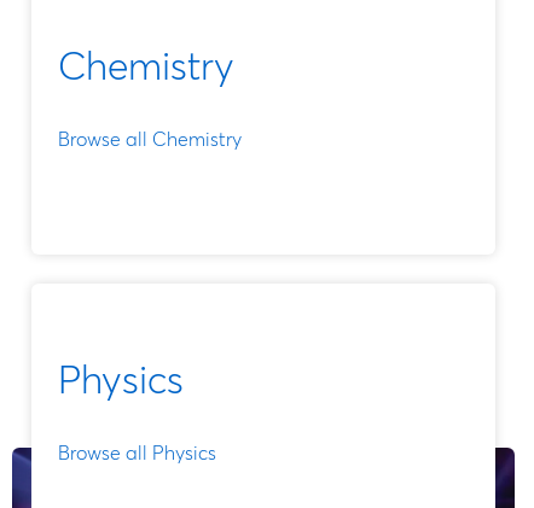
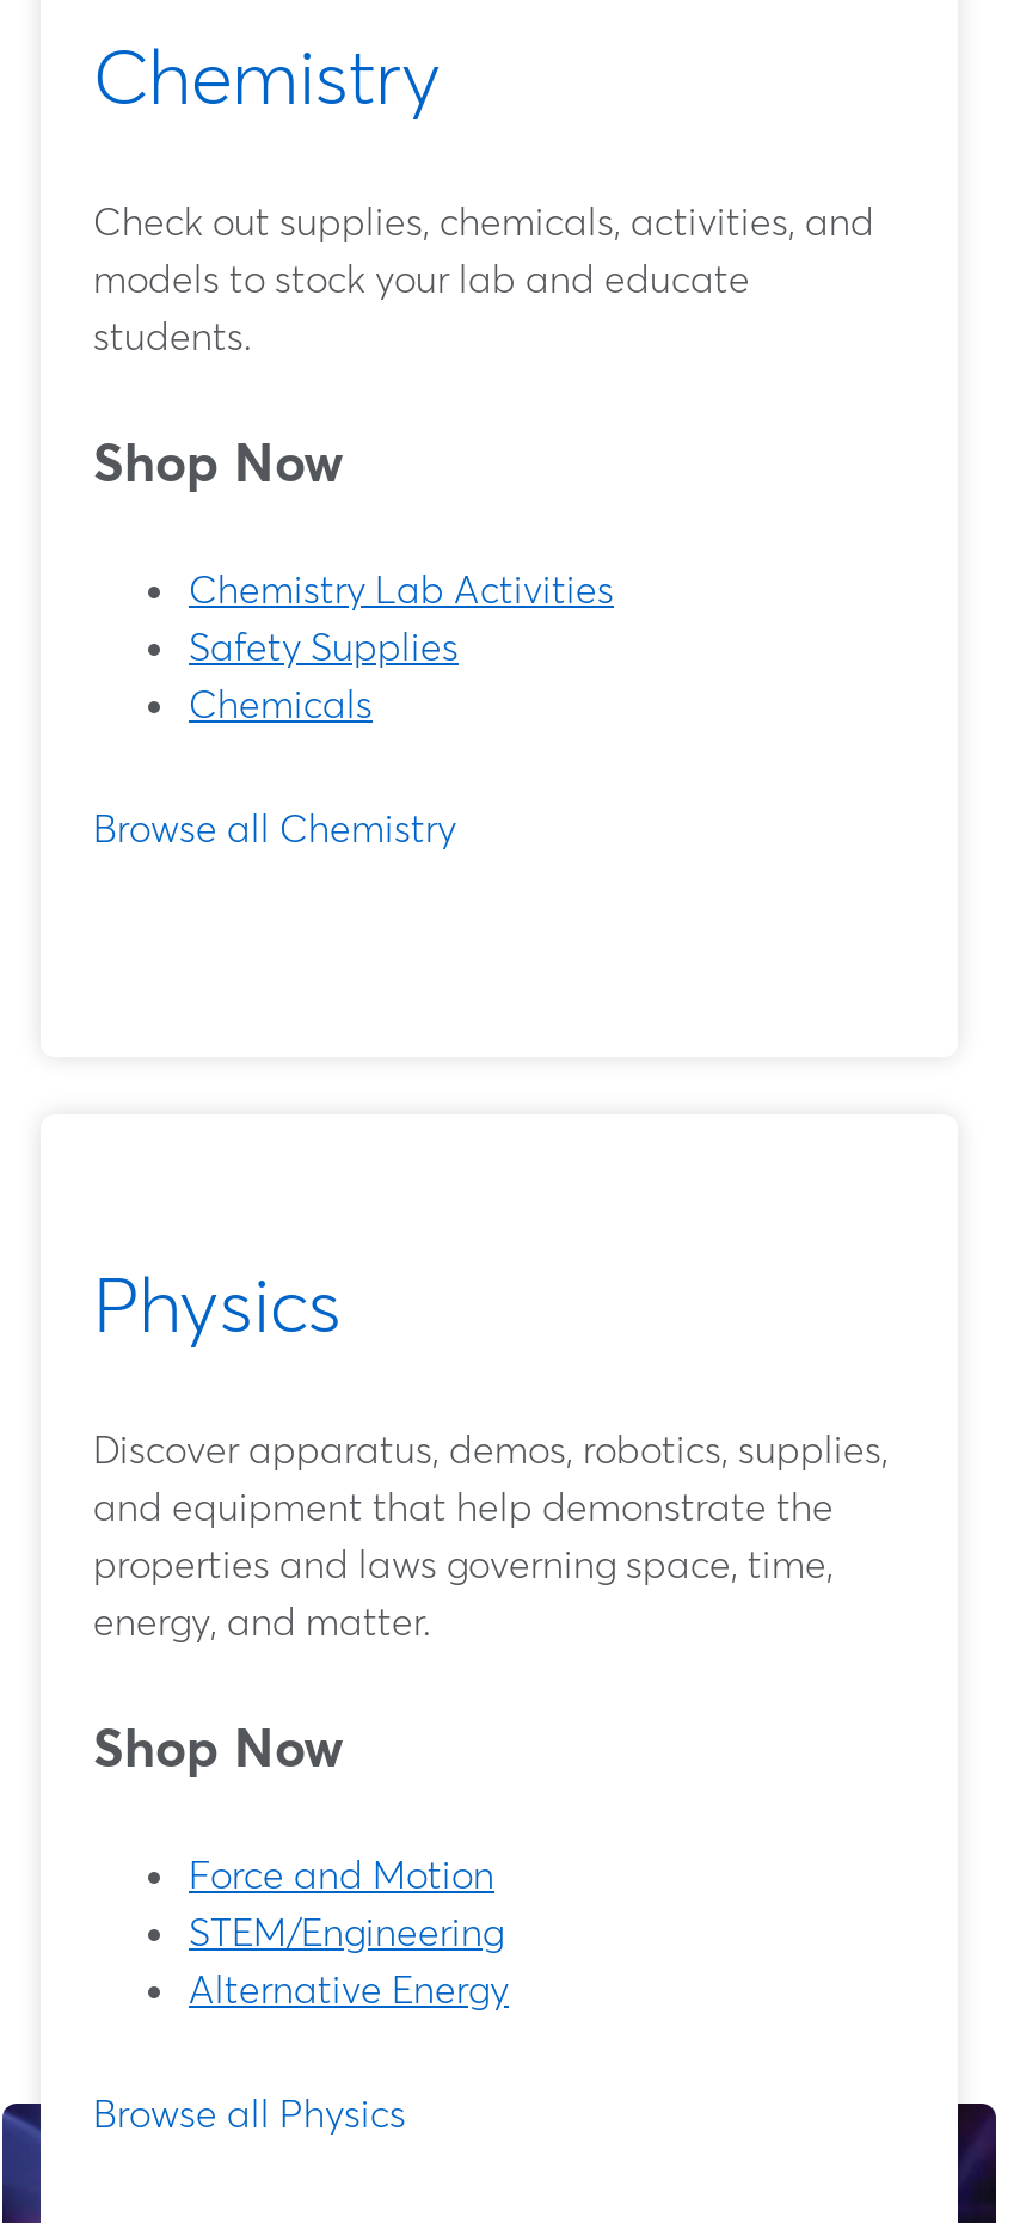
+ Check out supplies, chemicals, activities, and
+ models to stock your lab and educate
+ students.
+ Shop Now
+ Chemistry Lab Activities
+ Safety Supplies
+ Chemicals

+ Discover apparatus, demos, robotics, supplies,
+ and equipment that help demonstrate the
+ properties and laws governing space, time,
+ energy, and matter.
+ Shop Now
+ Force and Motion
+ STEM/Engineering
+ Alternative Energy
